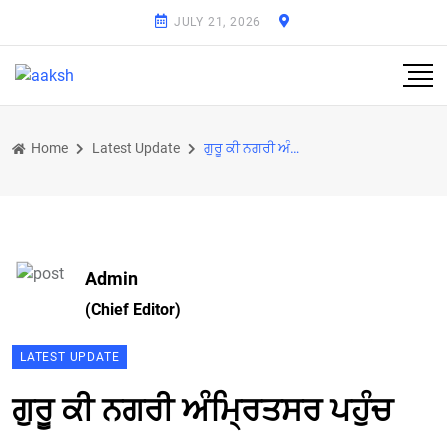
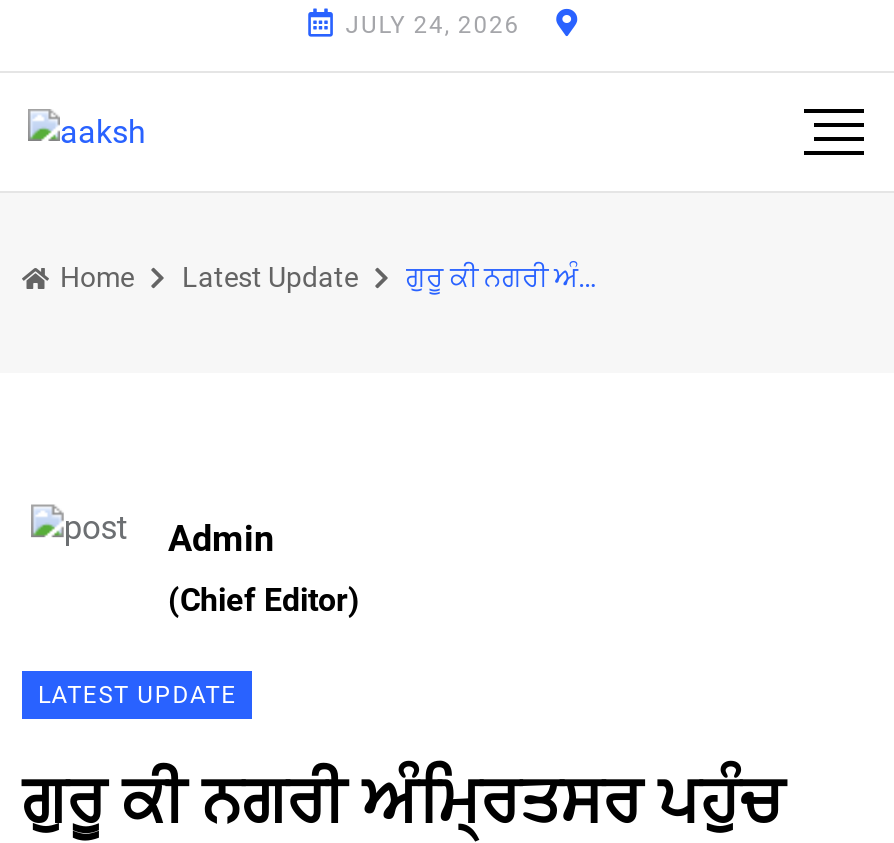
- JULY 21, 2026
+ JULY 24, 2026
